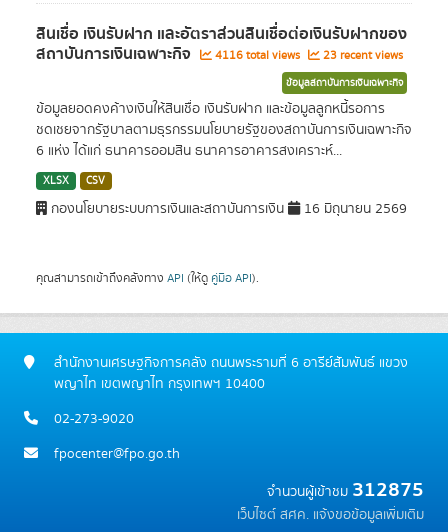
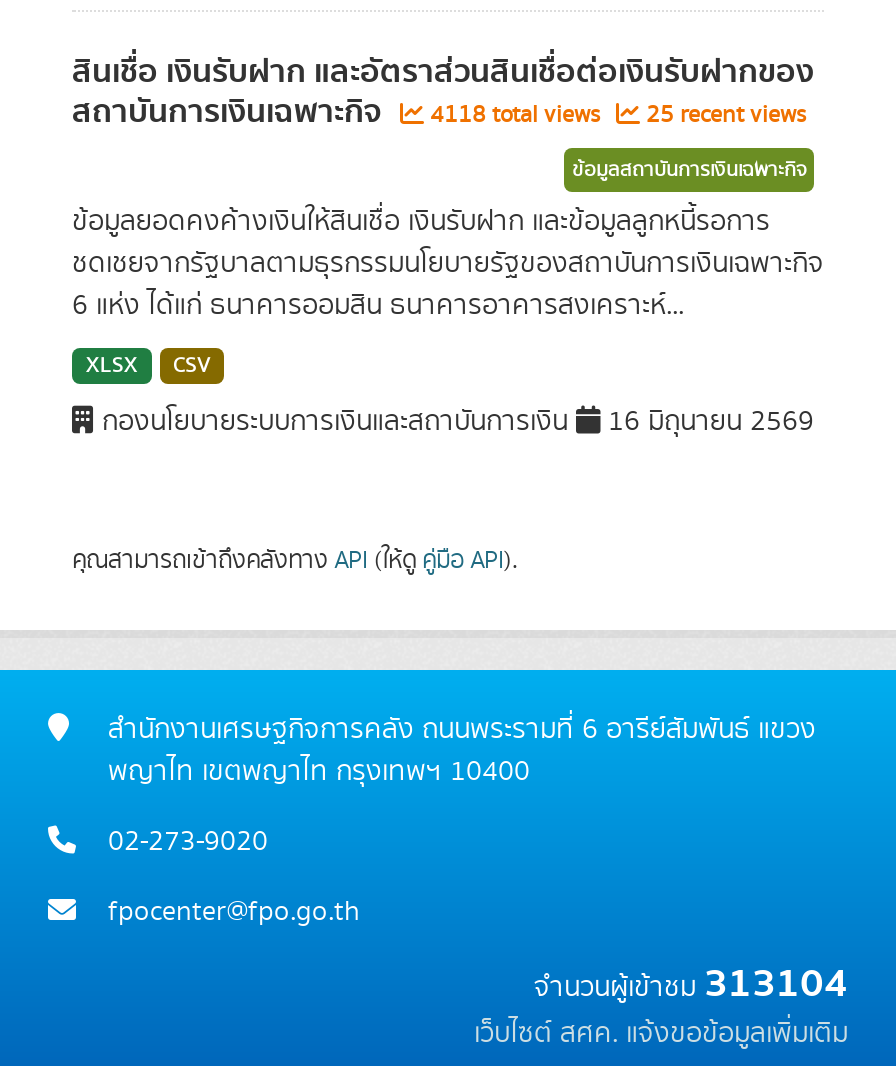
- 4116 total views
+ 4118 total views

- 23 recent views
+ 25 recent views

- จำนวนผู้เข้าชม312875
+ จำนวนผู้เข้าชม313104
